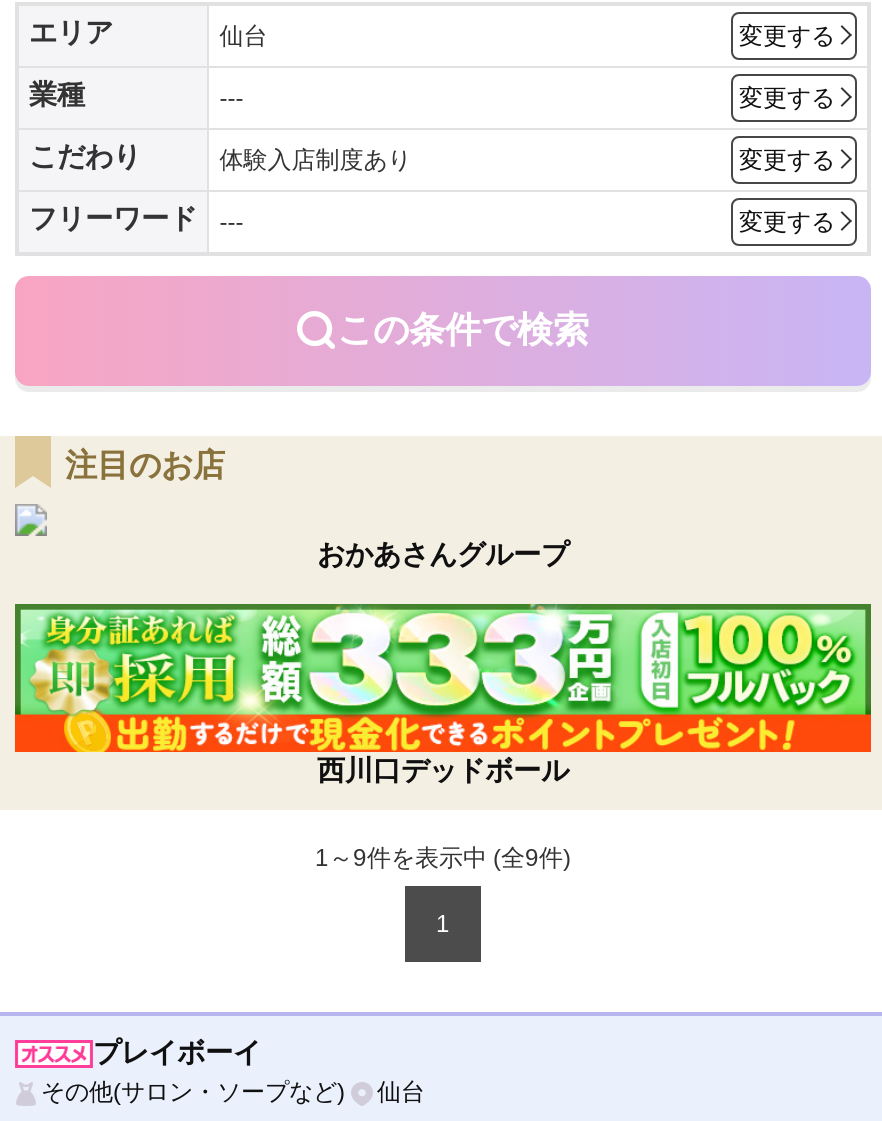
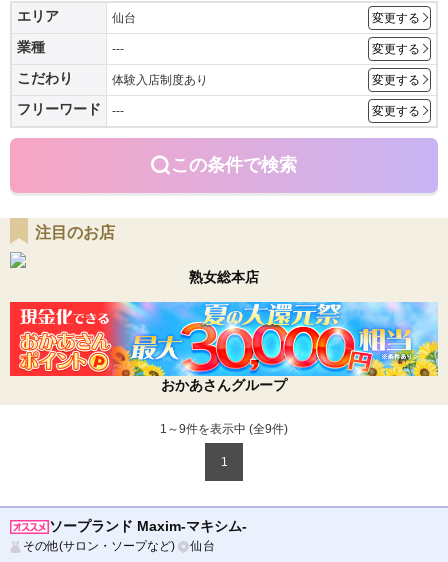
+ 熟女総本店

moved down: おかあさんグループ

- [image]
+ [image]

- 西川口デッドボール

- プレイボーイ
+ ソープランド Maxim-マキシム-
